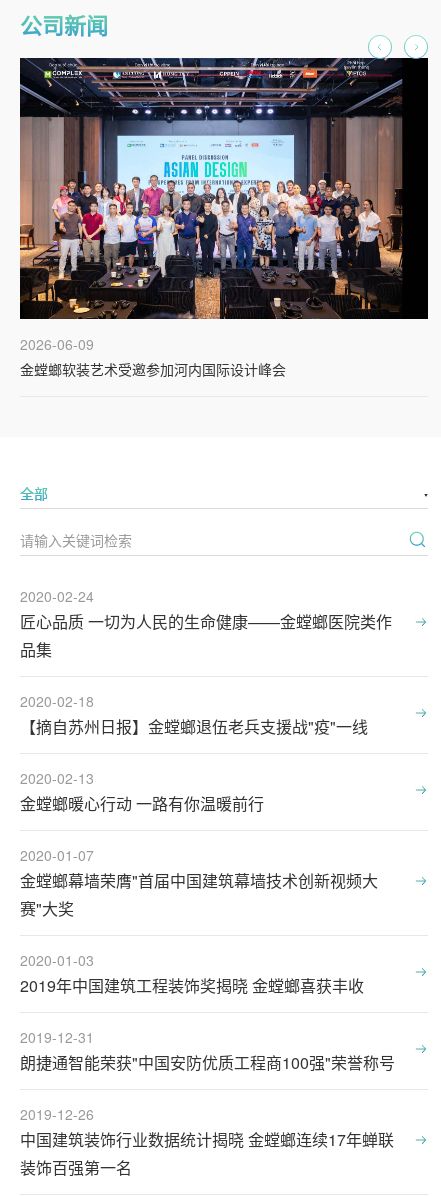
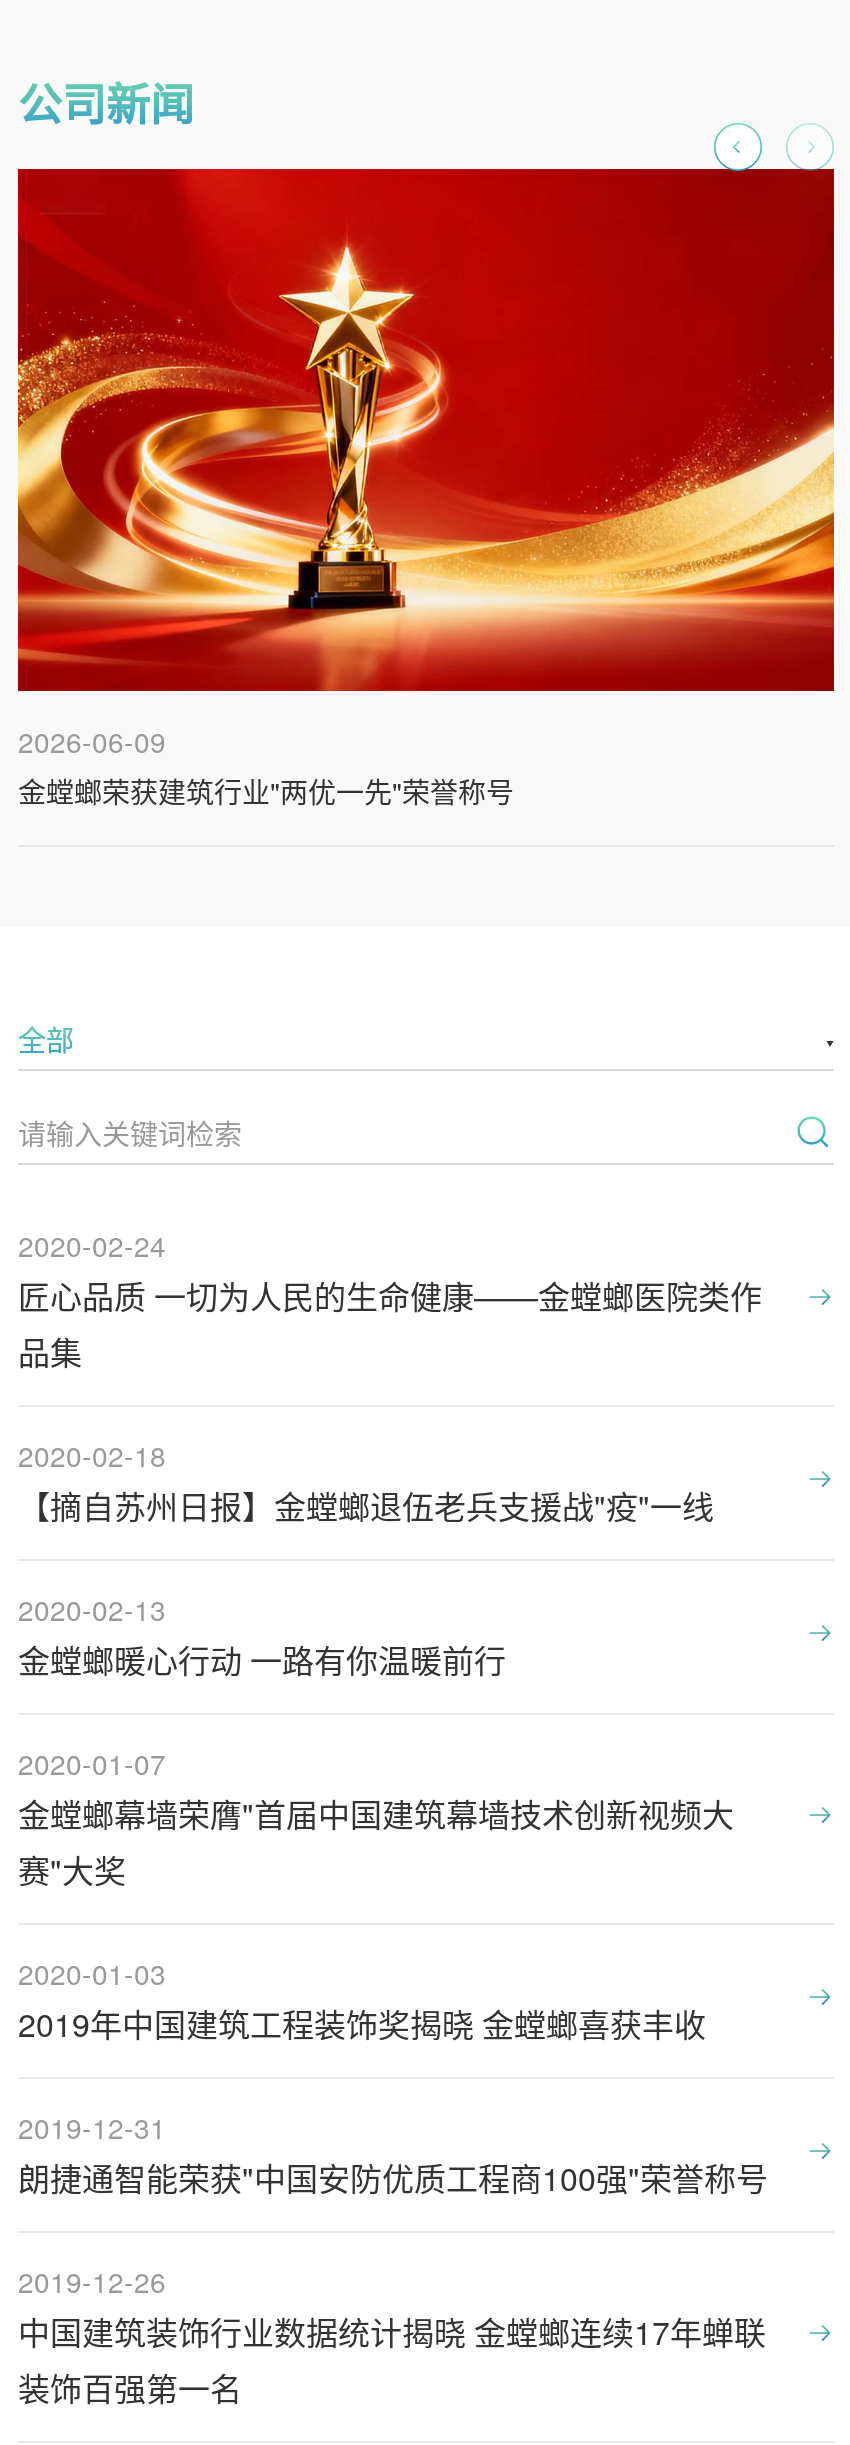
- [image]
- 金螳螂软装艺术受邀参加河内国际设计峰会
+ [image]
+ 金螳螂荣获建筑行业"两优一先"荣誉称号
